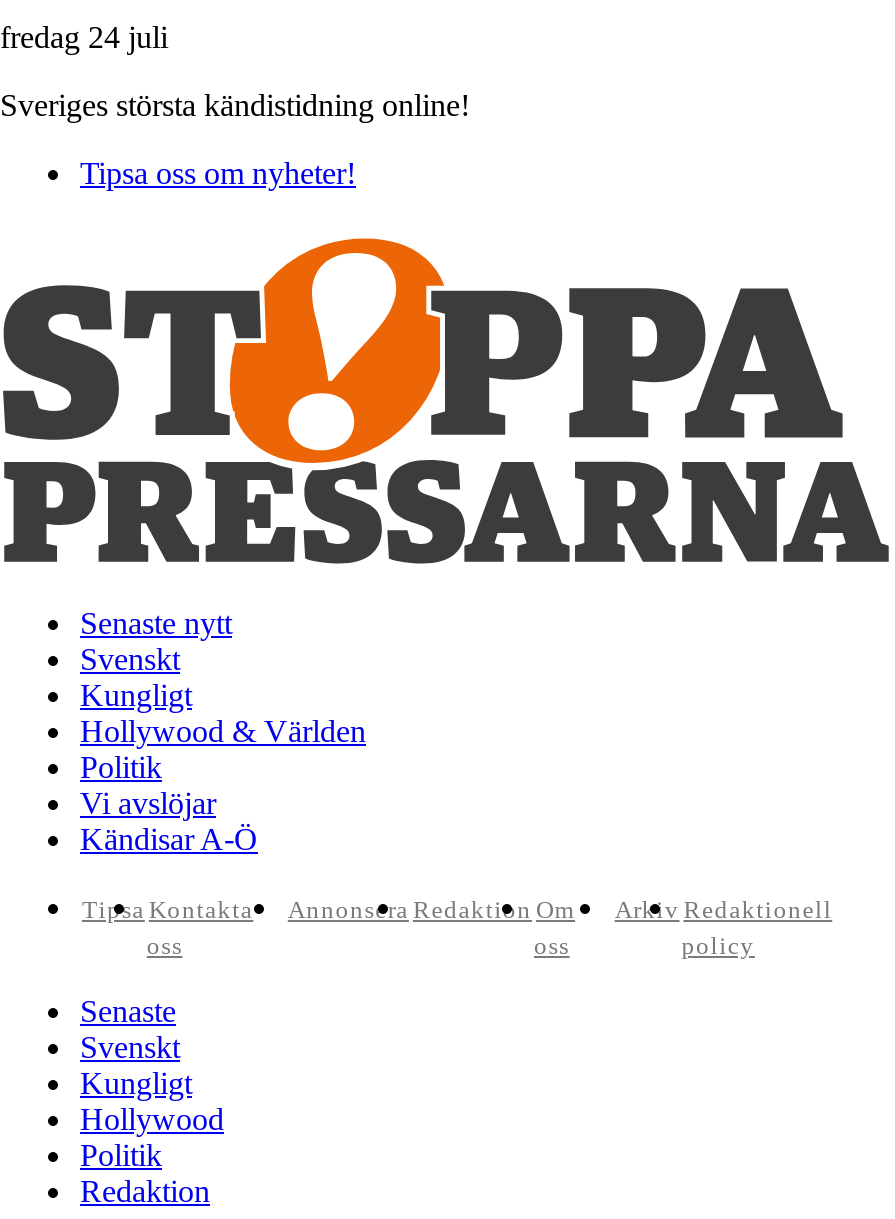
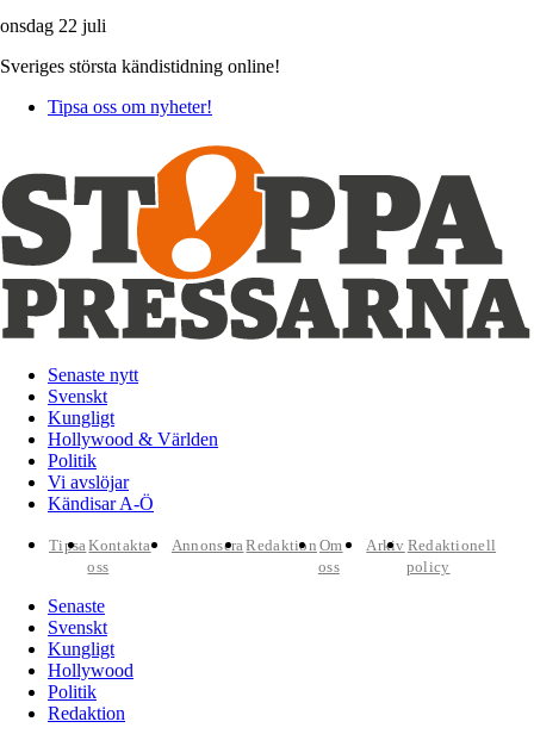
- fredag 24 juli
+ onsdag 22 juli
